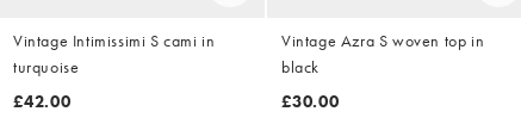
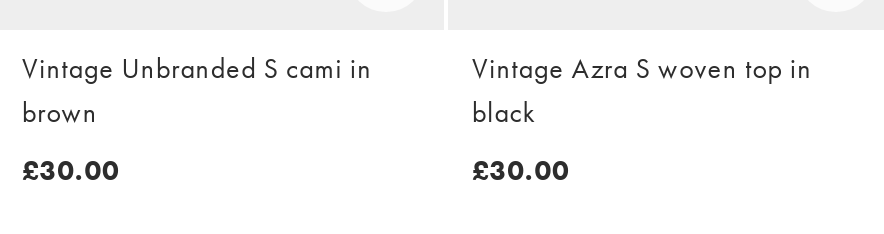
- Vintage Intimissimi S cami in
- turquoise
+ Vintage Unbranded S cami in
+ brown

- £42.00
+ £30.00
